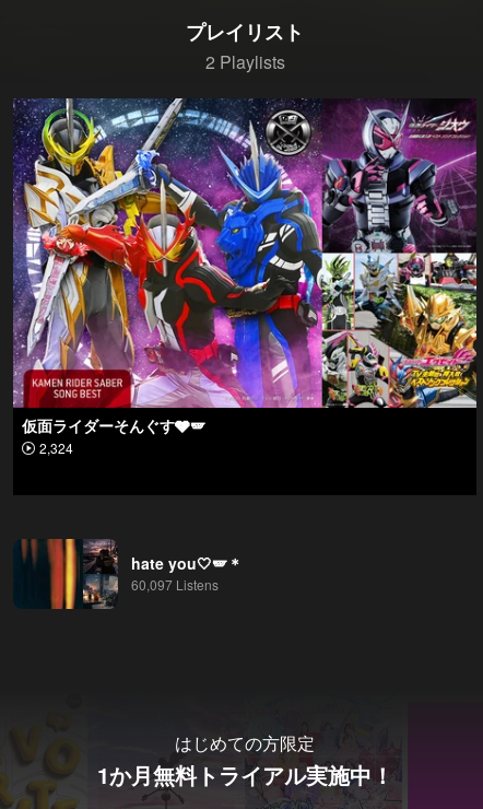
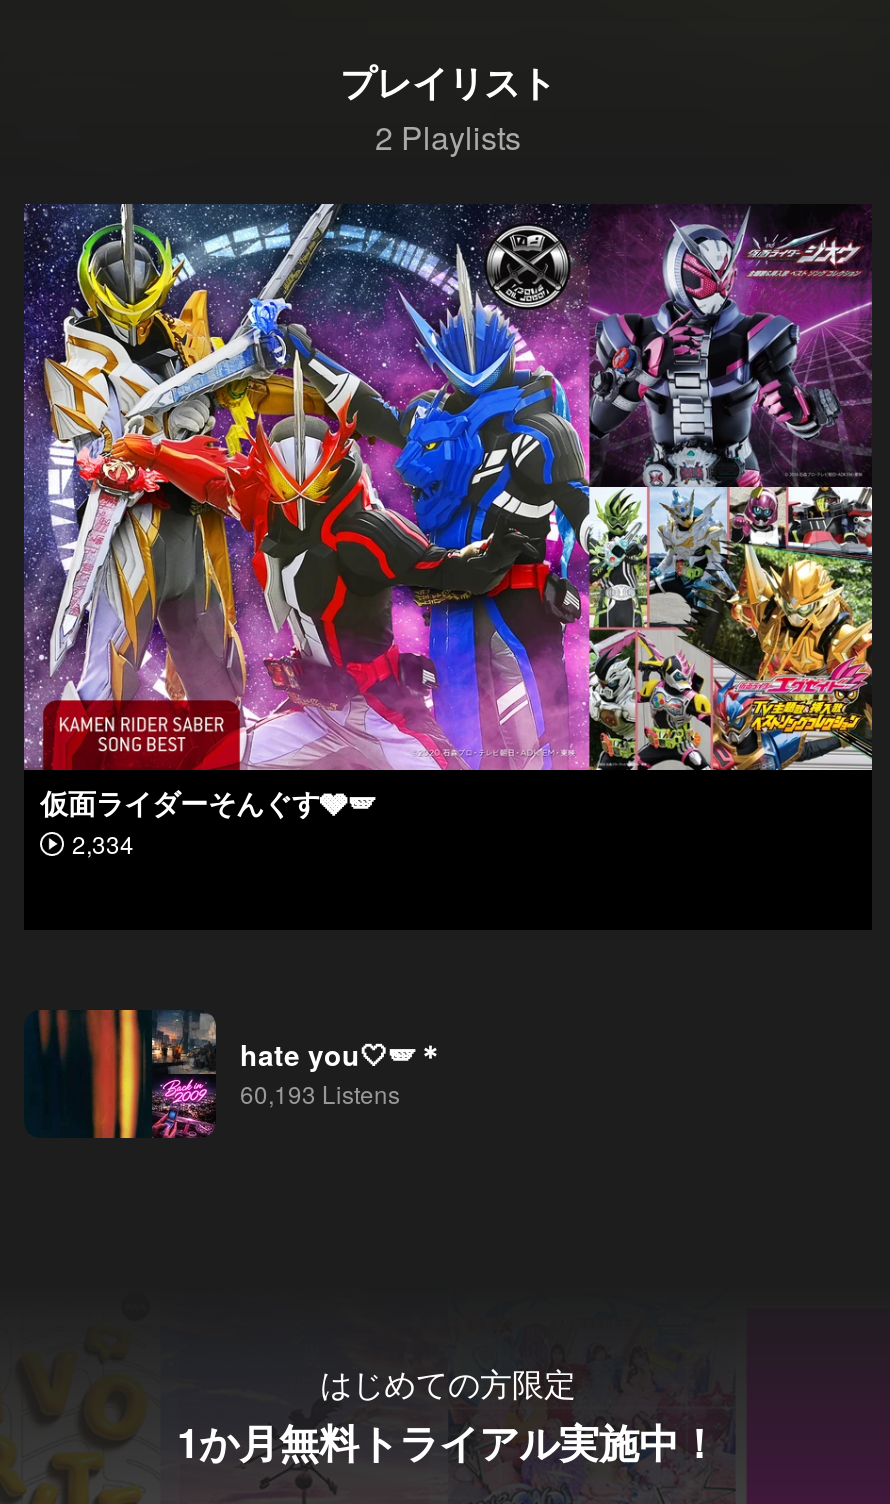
- 2,324
+ 2,334

- [image]
- 60,097 Listens
+ [image]
+ 60,193 Listens
